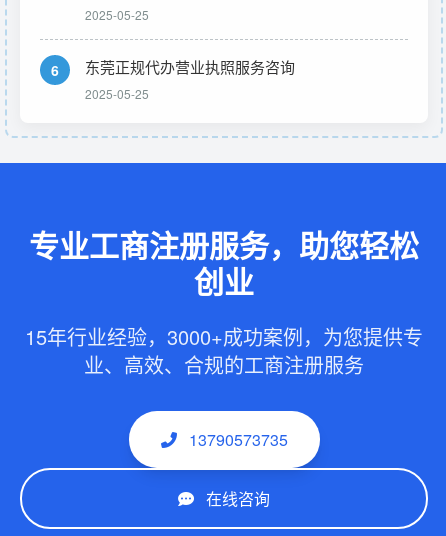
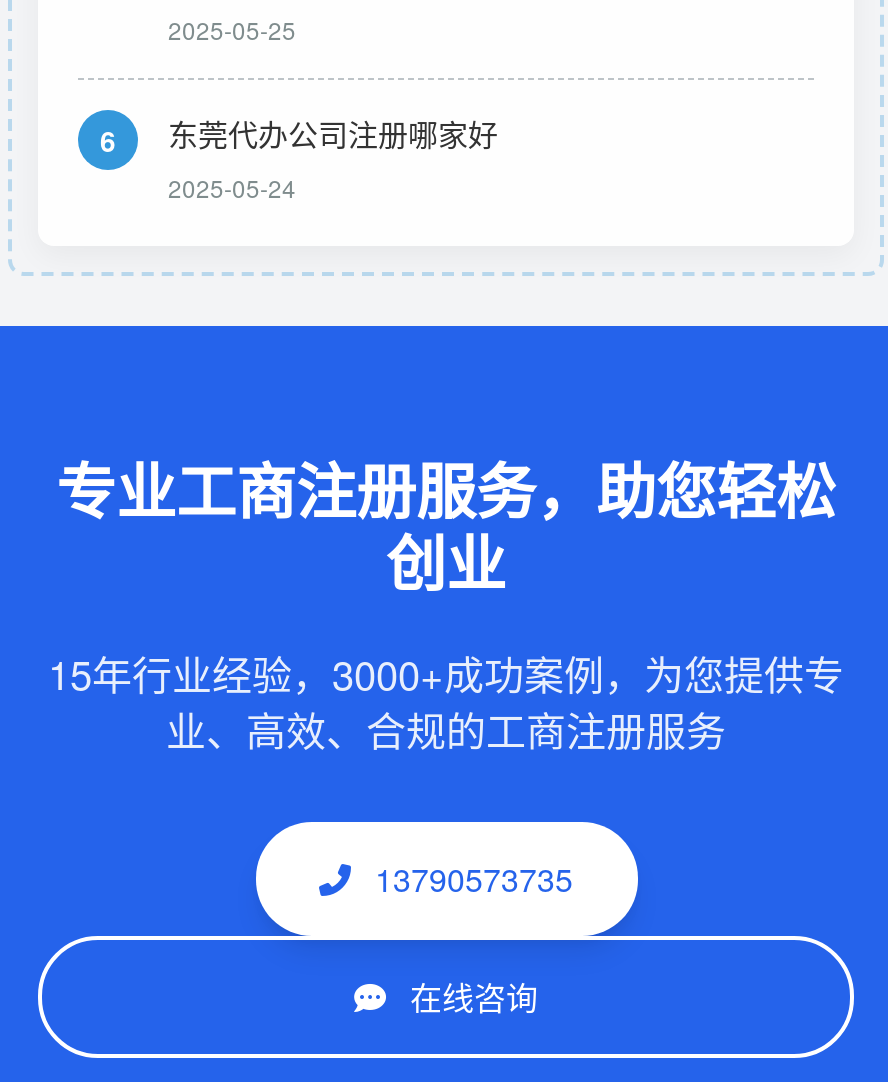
- 东莞正规代办营业执照服务咨询
- 2025-05-25
+ 东莞代办公司注册哪家好
+ 2025-05-24
